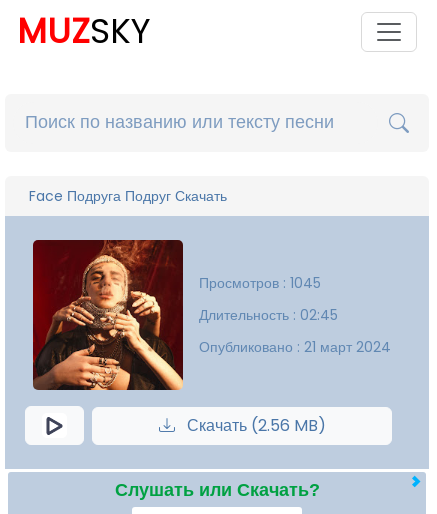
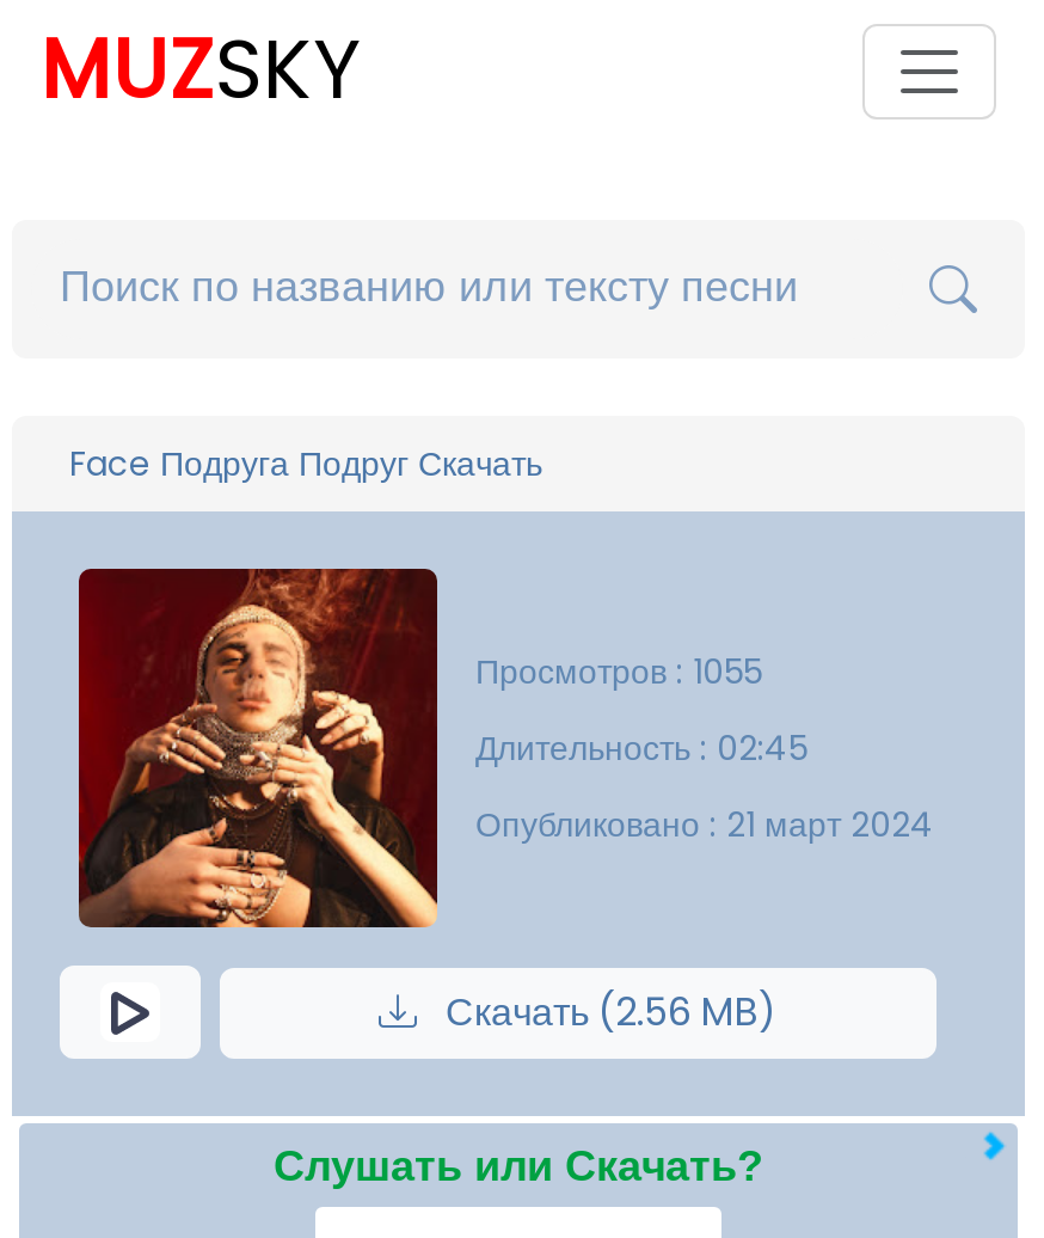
- Просмотров : 1045
+ Просмотров : 1055
